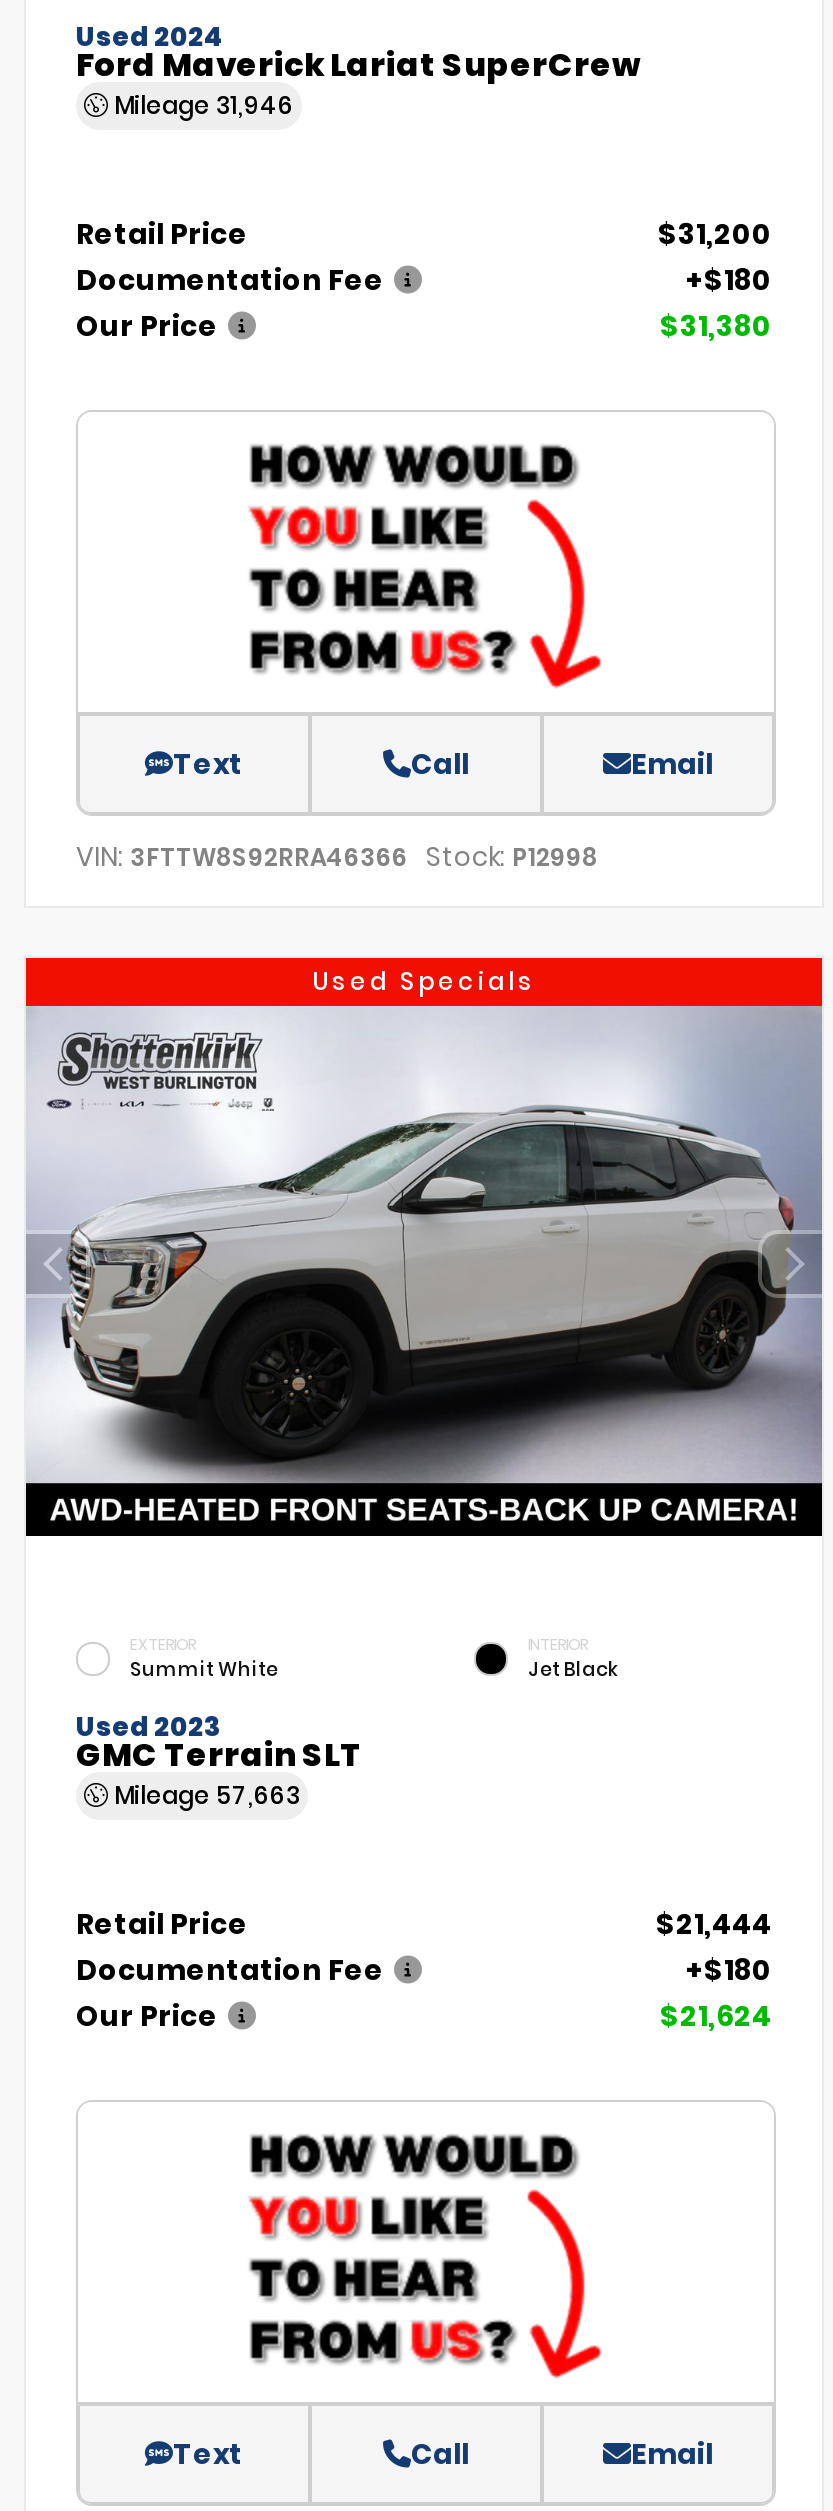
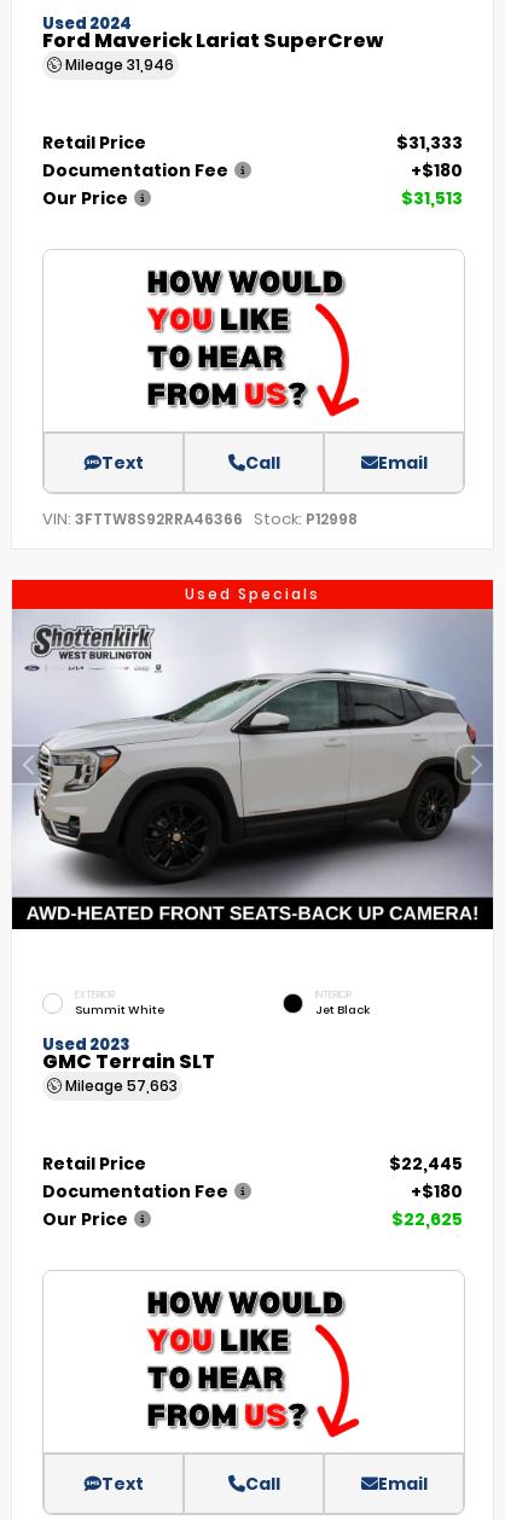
- $31,200
+ $31,333

- $31,380
+ $31,513

- $21,444
+ $22,445

- $21,624
+ $22,625
